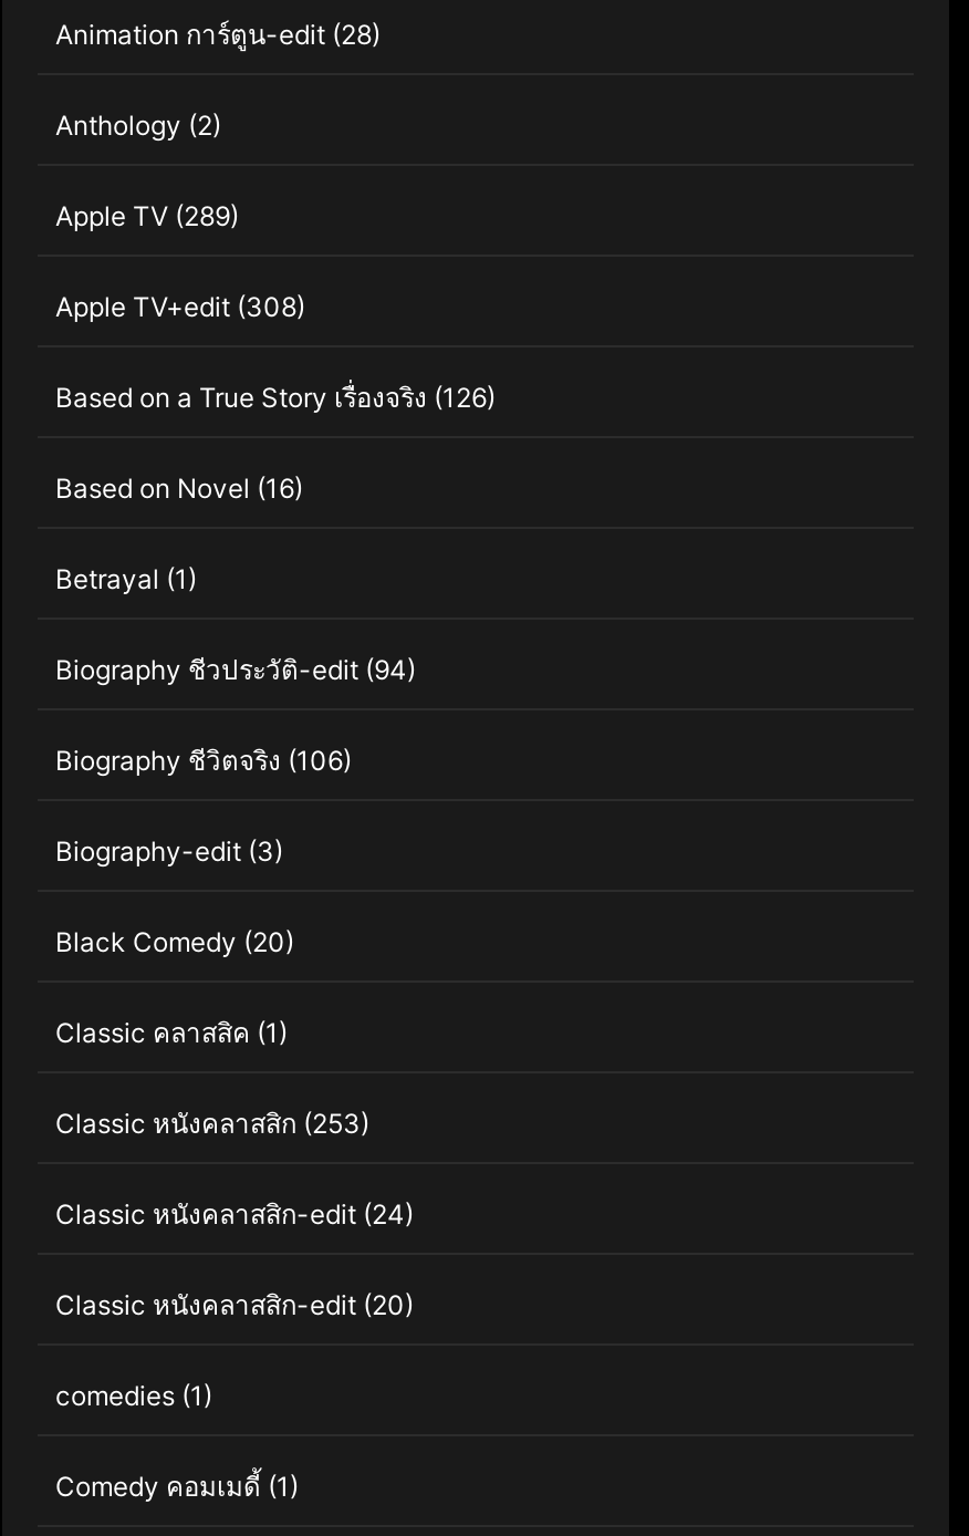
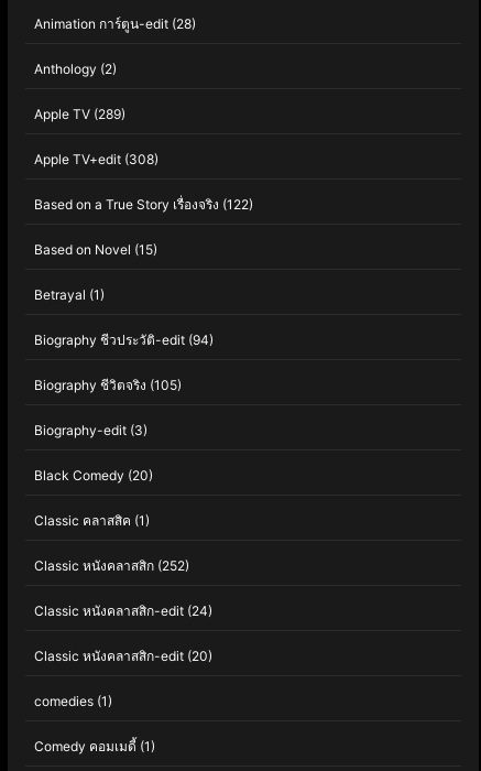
- Based on a True Story เรื่องจริง(126)
+ Based on a True Story เรื่องจริง(122)

- Based on Novel (16)
+ Based on Novel (15)

- Biography ชีวิตจริง(106)
+ Biography ชีวิตจริง(105)

- Classic หนังคลาสสิก(253)
+ Classic หนังคลาสสิก(252)
